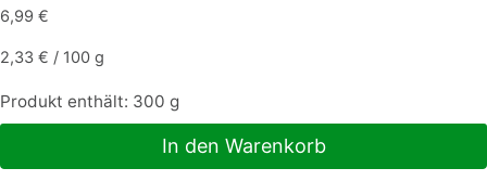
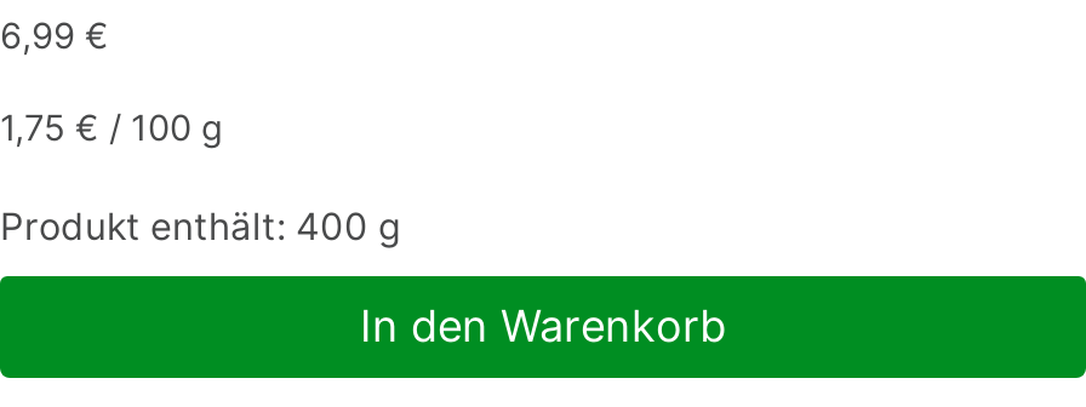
- 2,33 €/ 100 g
+ 1,75 €/ 100 g

- Produkt enthält: 300 g
+ Produkt enthält: 400 g
